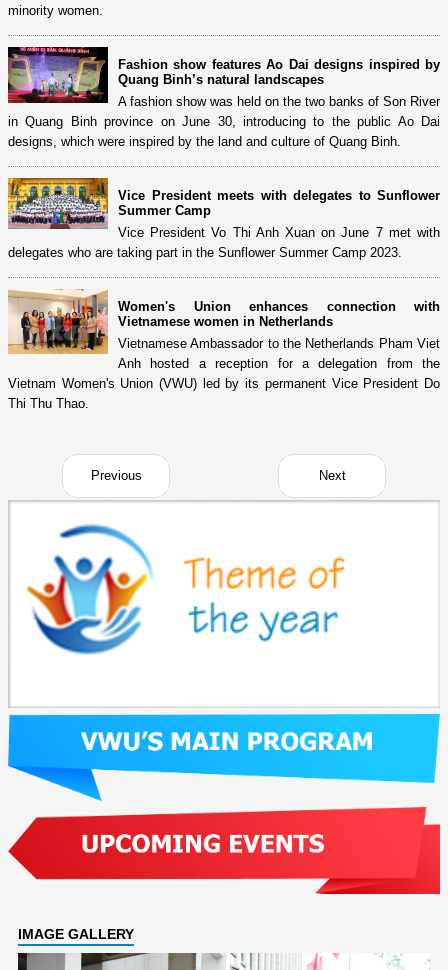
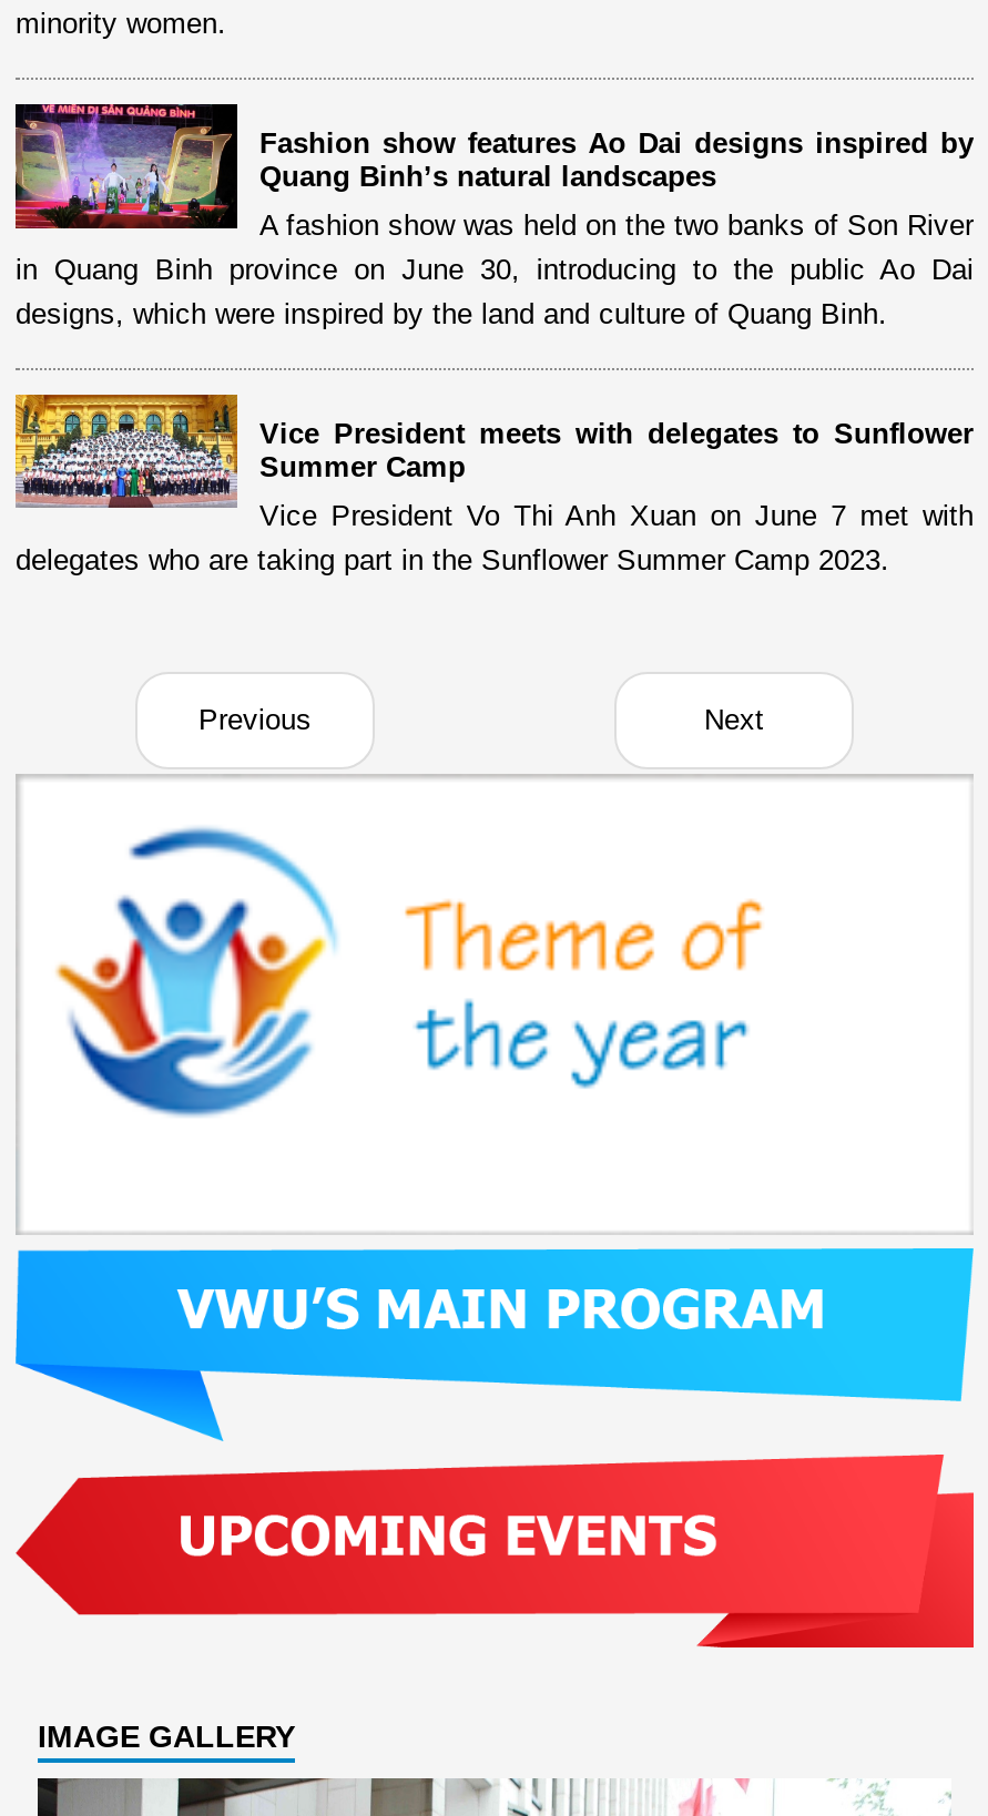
- [image]
- Women's Union enhances connection with
- Vietnamese women in Netherlands
- Vietnamese Ambassador to the Netherlands Pham Viet
- Anh hosted a reception for a delegation from the
- Vietnam Women's Union (VWU) led by its permanent Vice President Do
- Thi Thu Thao.
